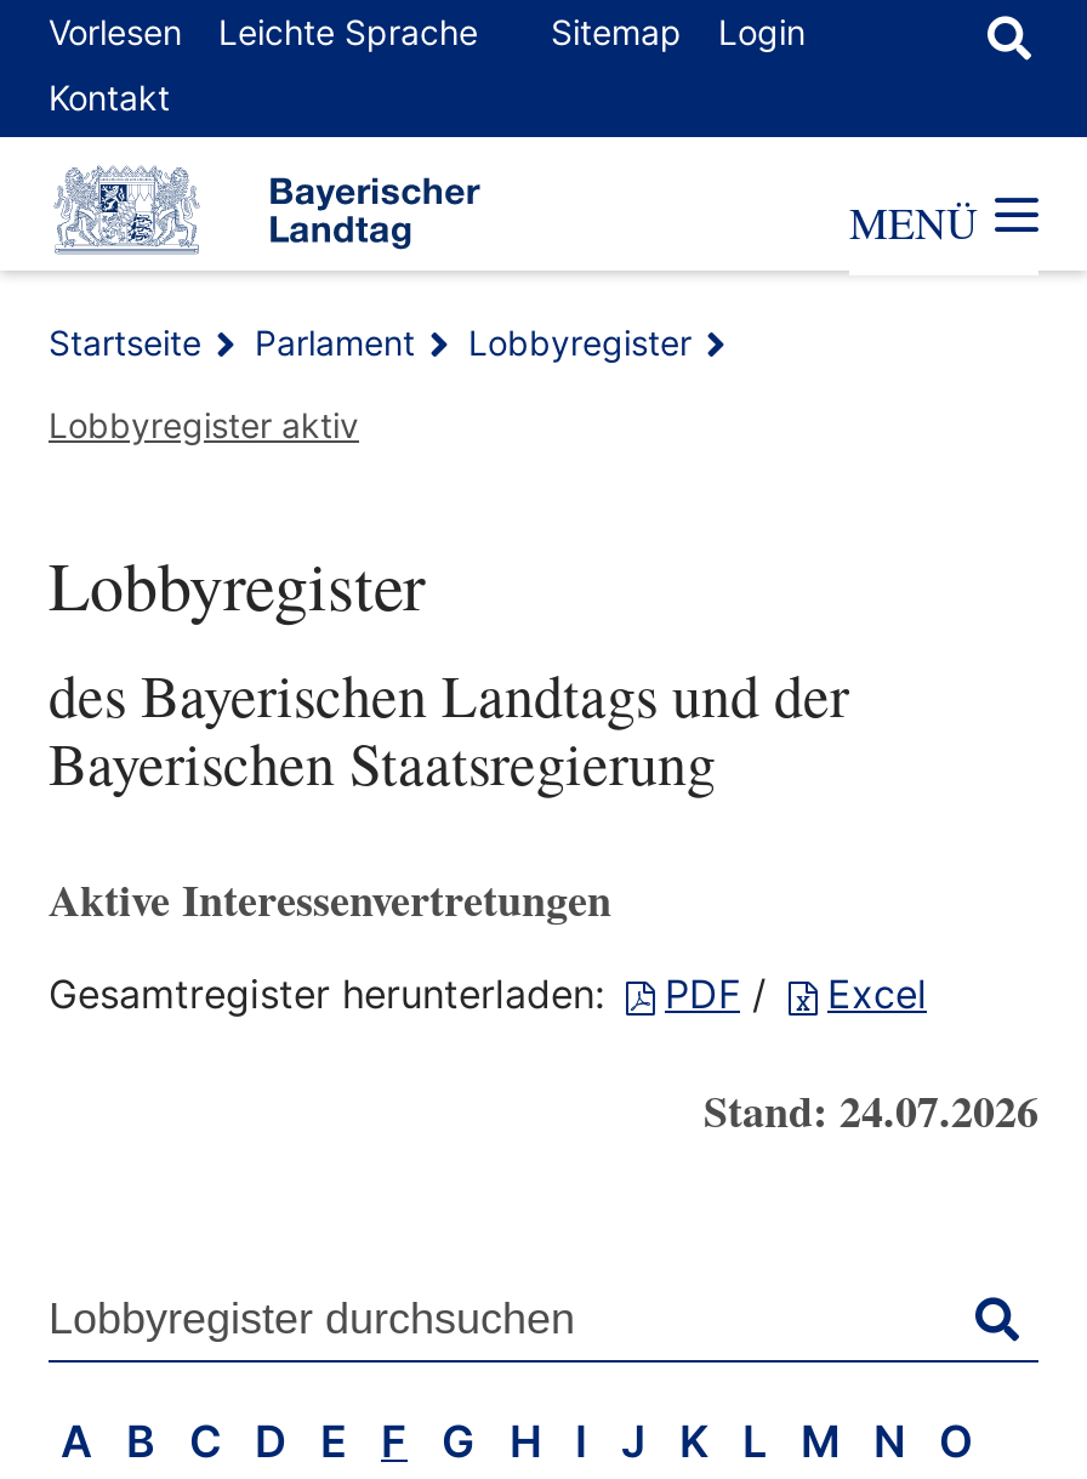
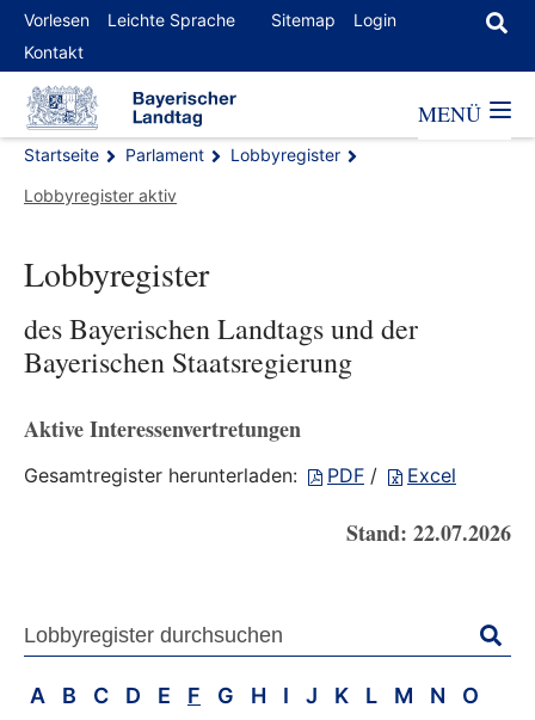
- Stand: 24.07.2026
+ Stand: 22.07.2026
